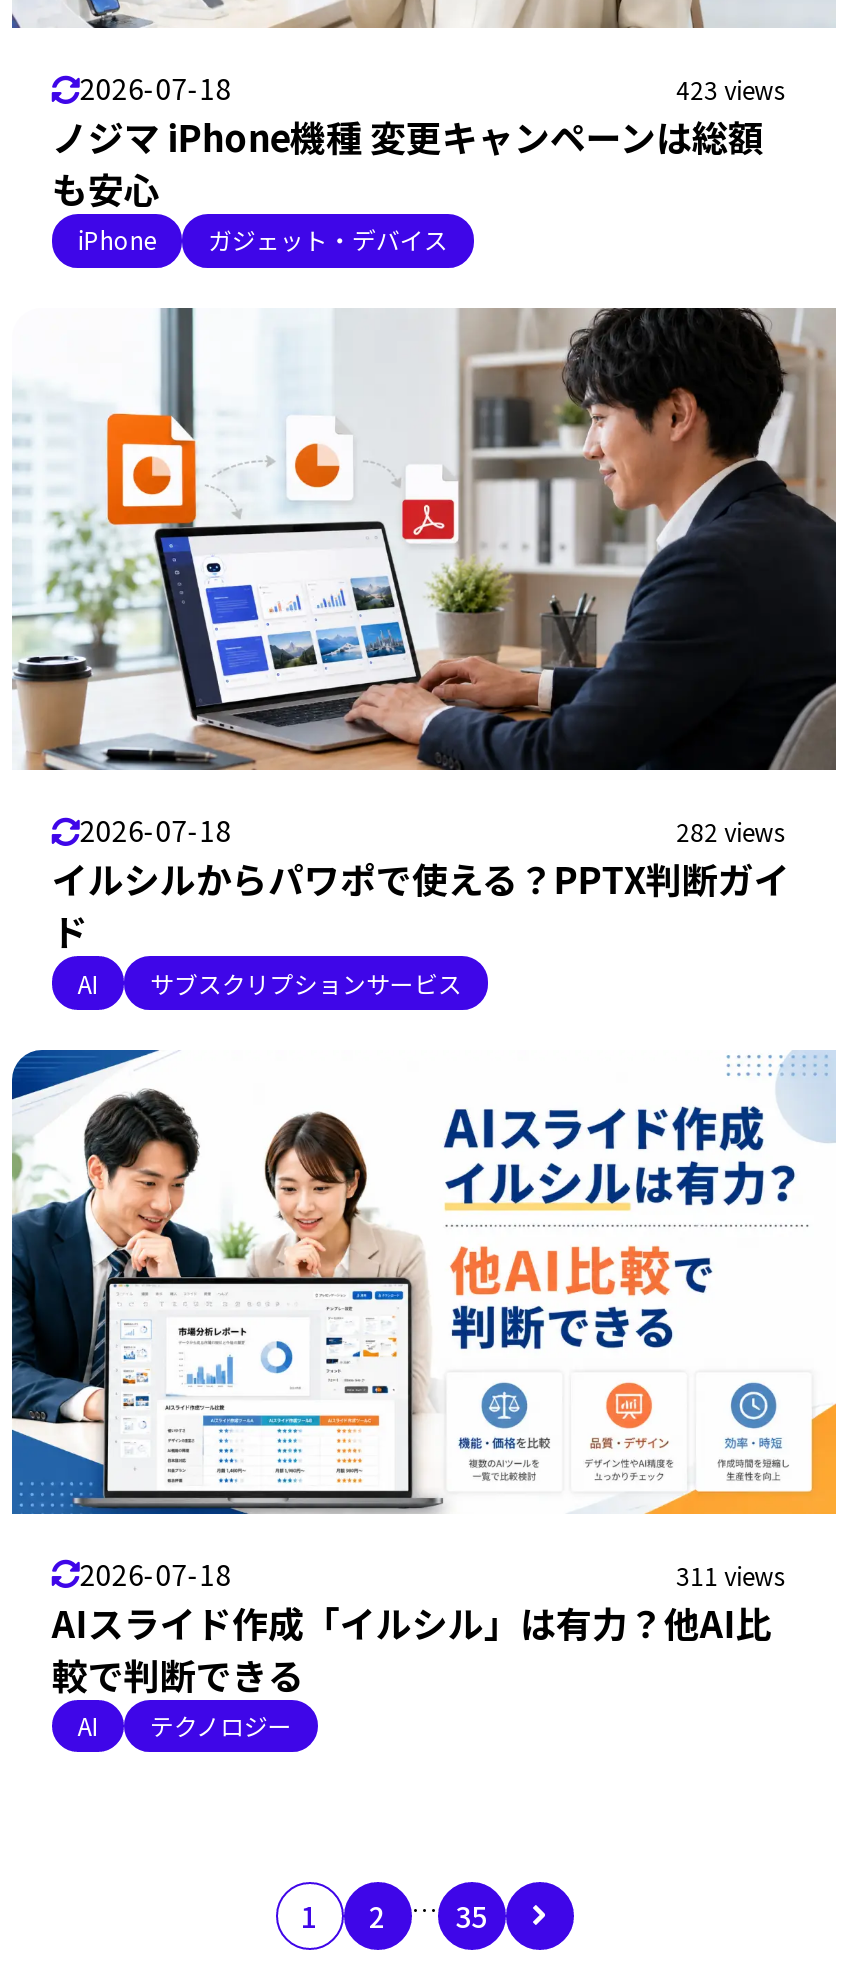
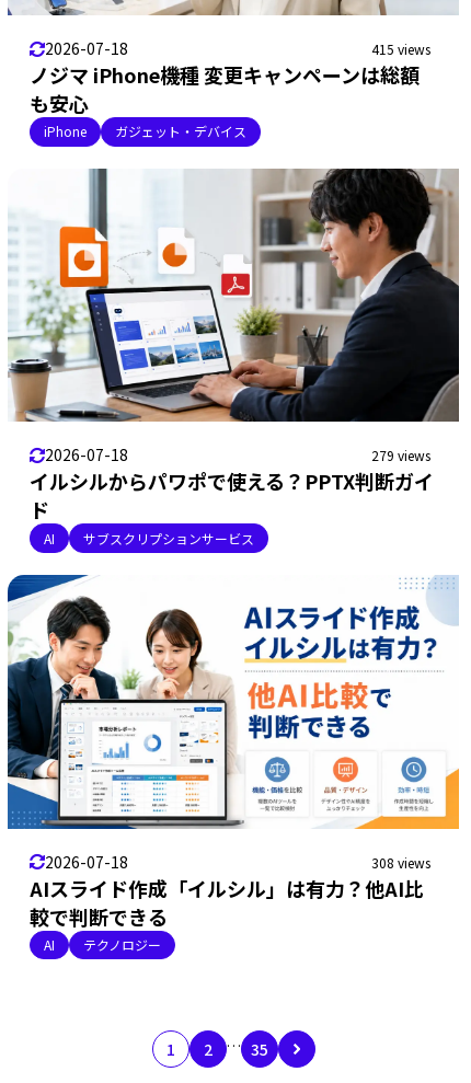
- 423 views
+ 415 views

- 282 views
+ 279 views

- 311 views
+ 308 views
